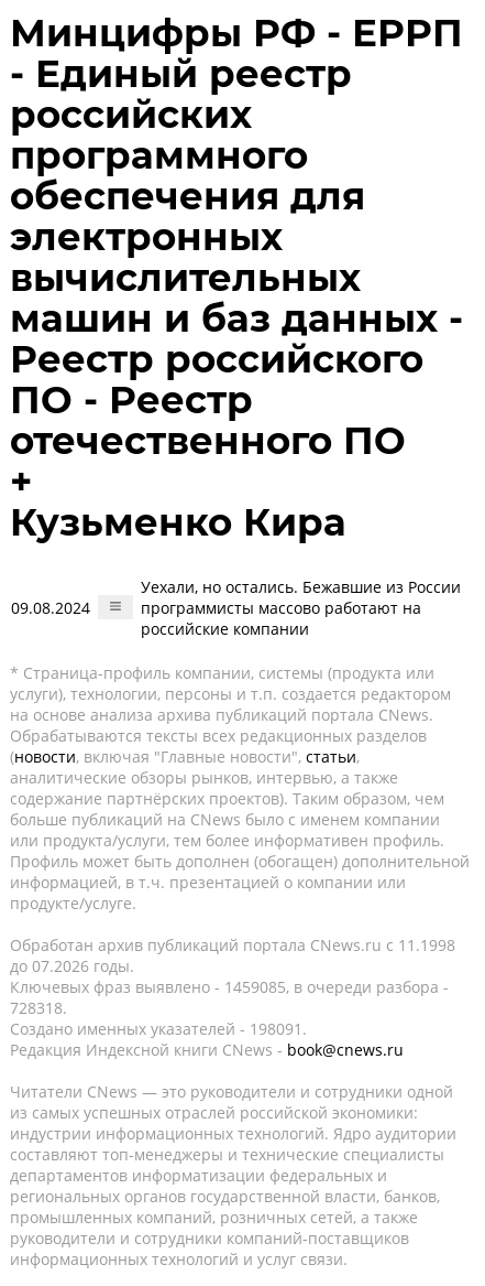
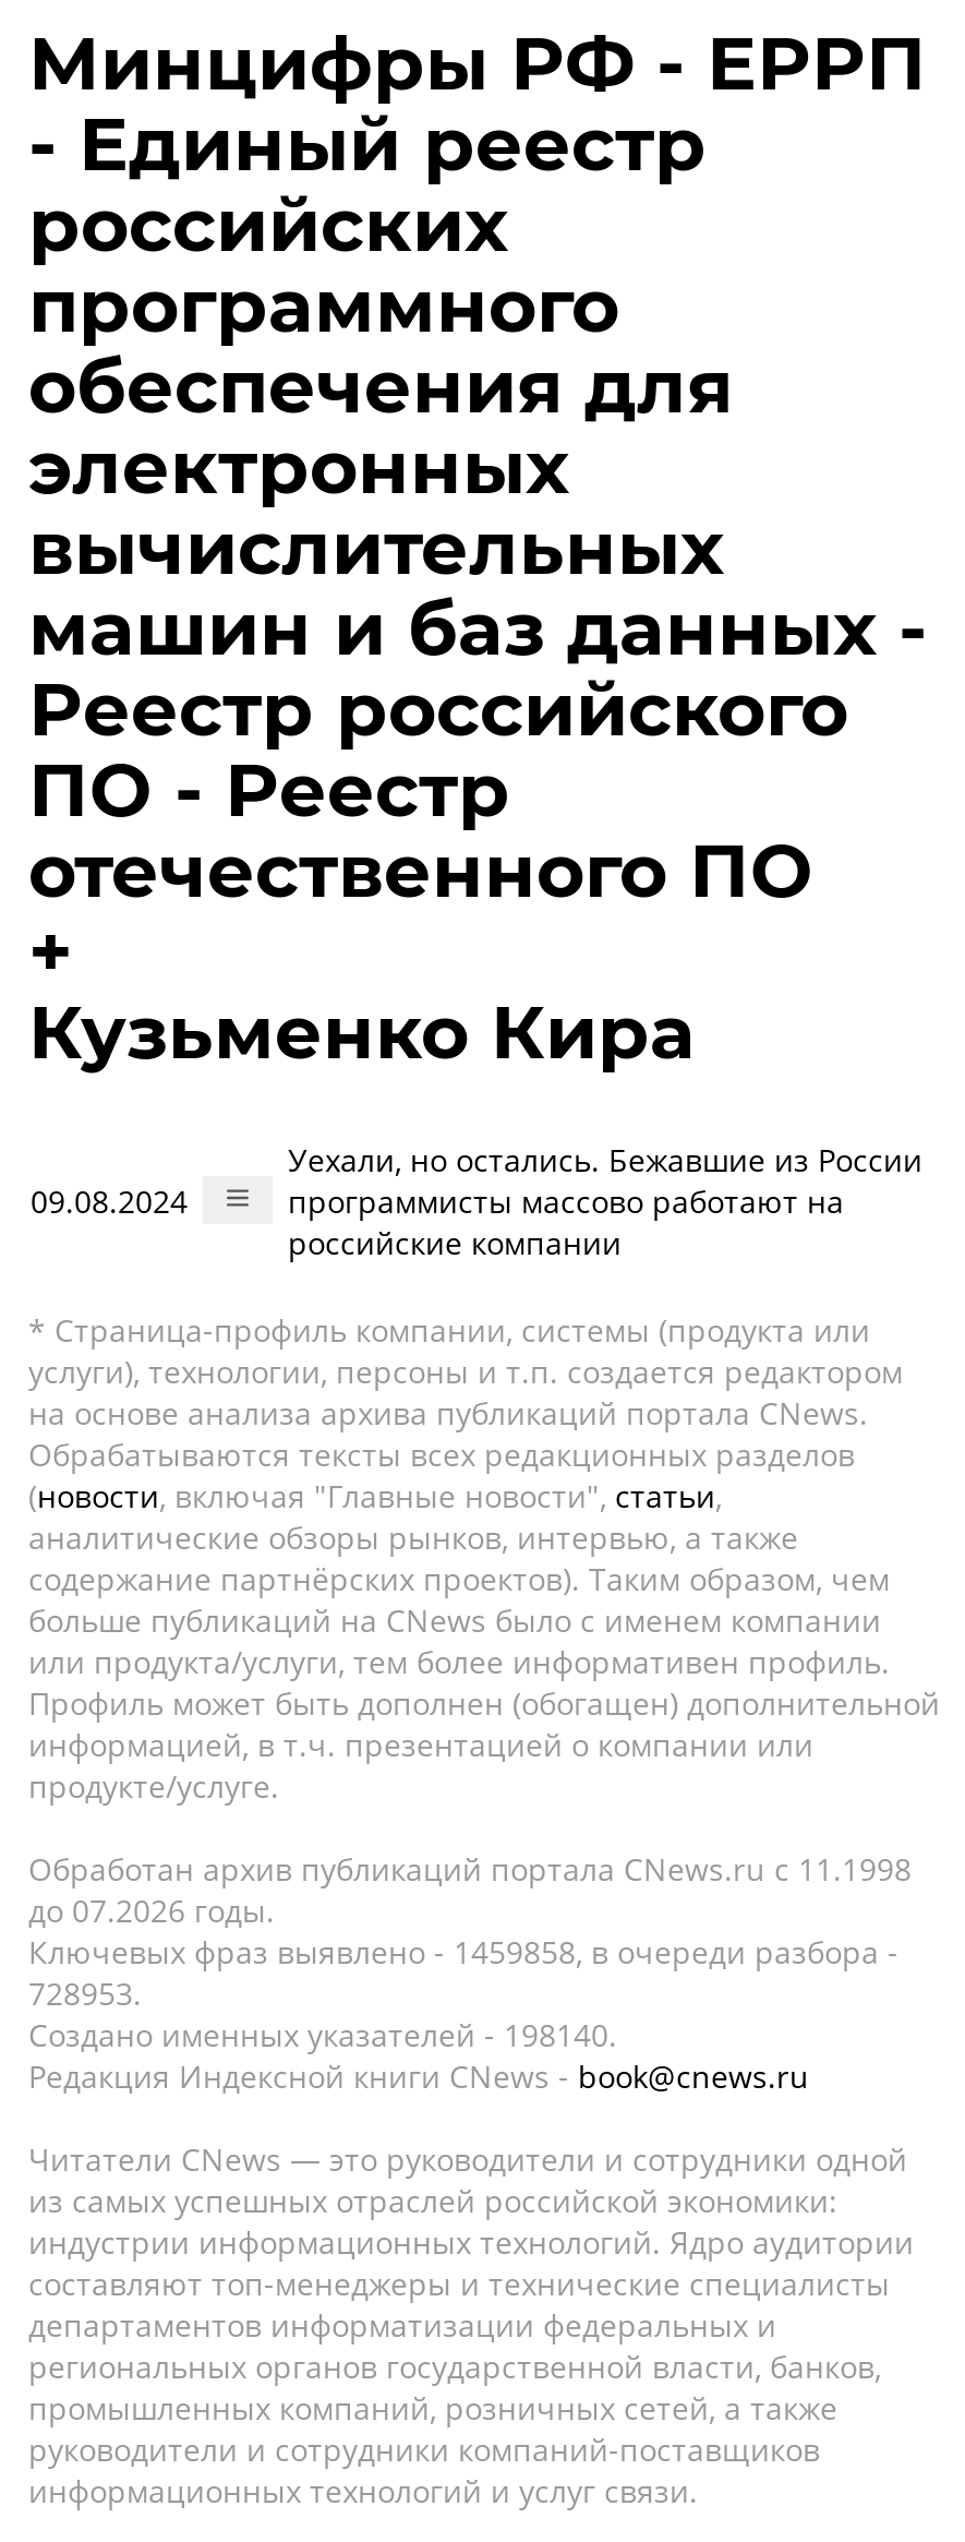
- Ключевых фраз выявлено - 1459085, в очереди разбора -
+ Ключевых фраз выявлено - 1459858, в очереди разбора -

- 728318.
+ 728953.

- Создано именных указателей - 198091.
+ Создано именных указателей - 198140.
